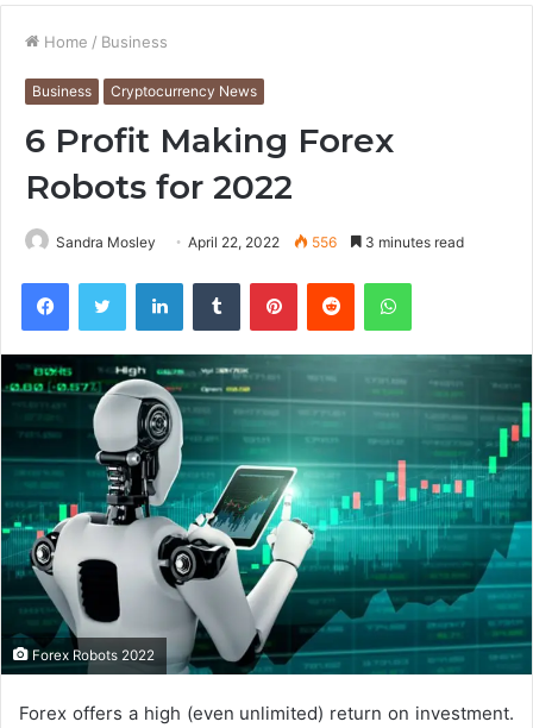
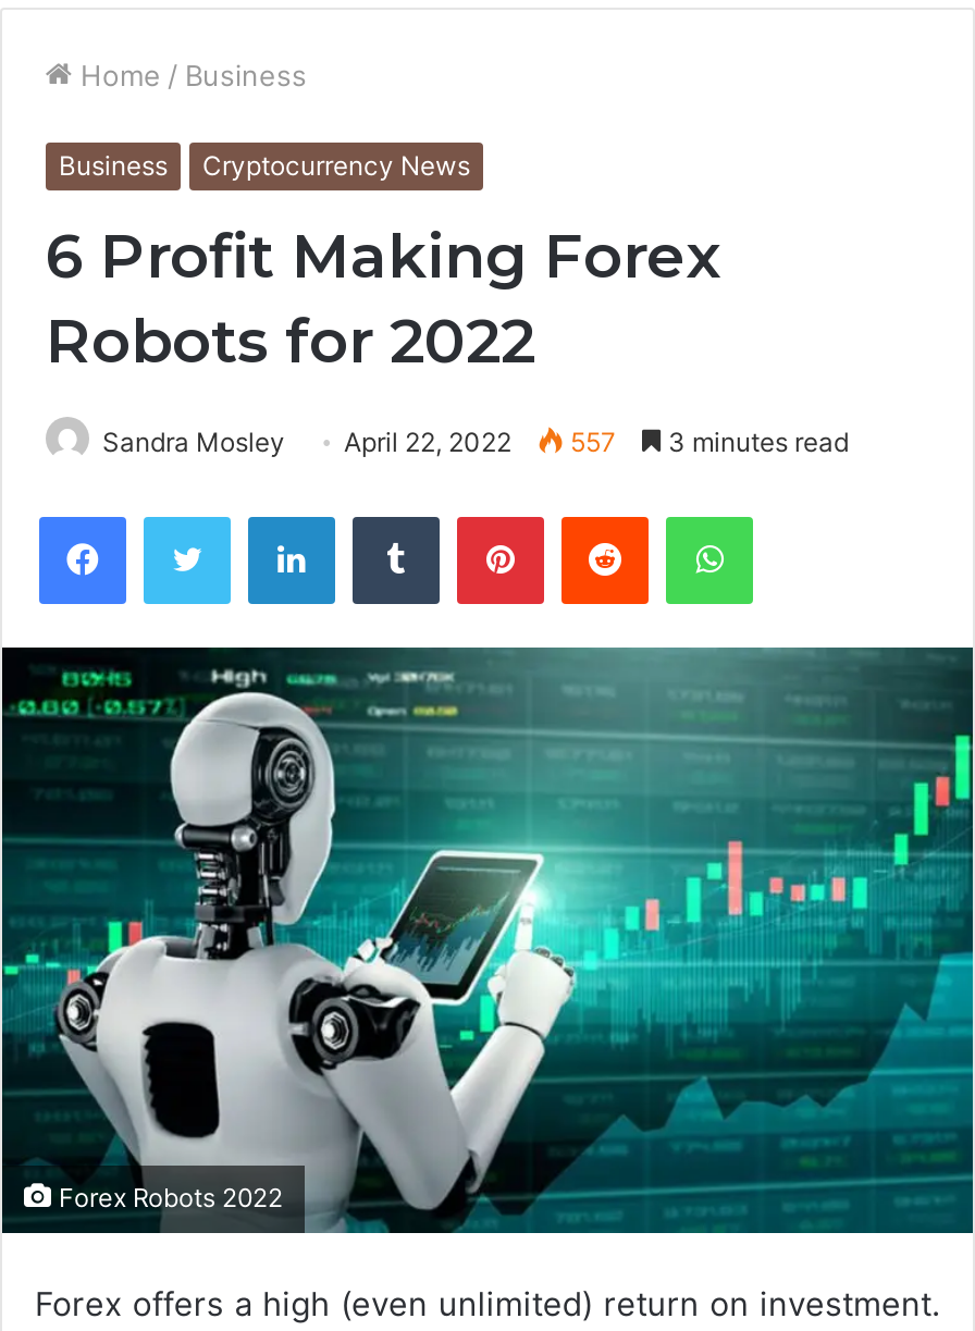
- Sandra Mosley April 22, 2022 556 3 minutes read
+ Sandra Mosley April 22, 2022 557 3 minutes read
